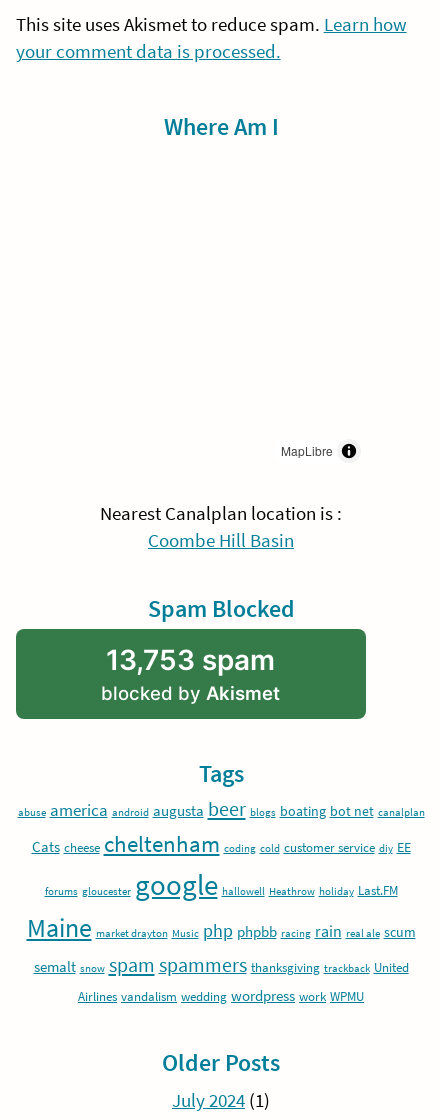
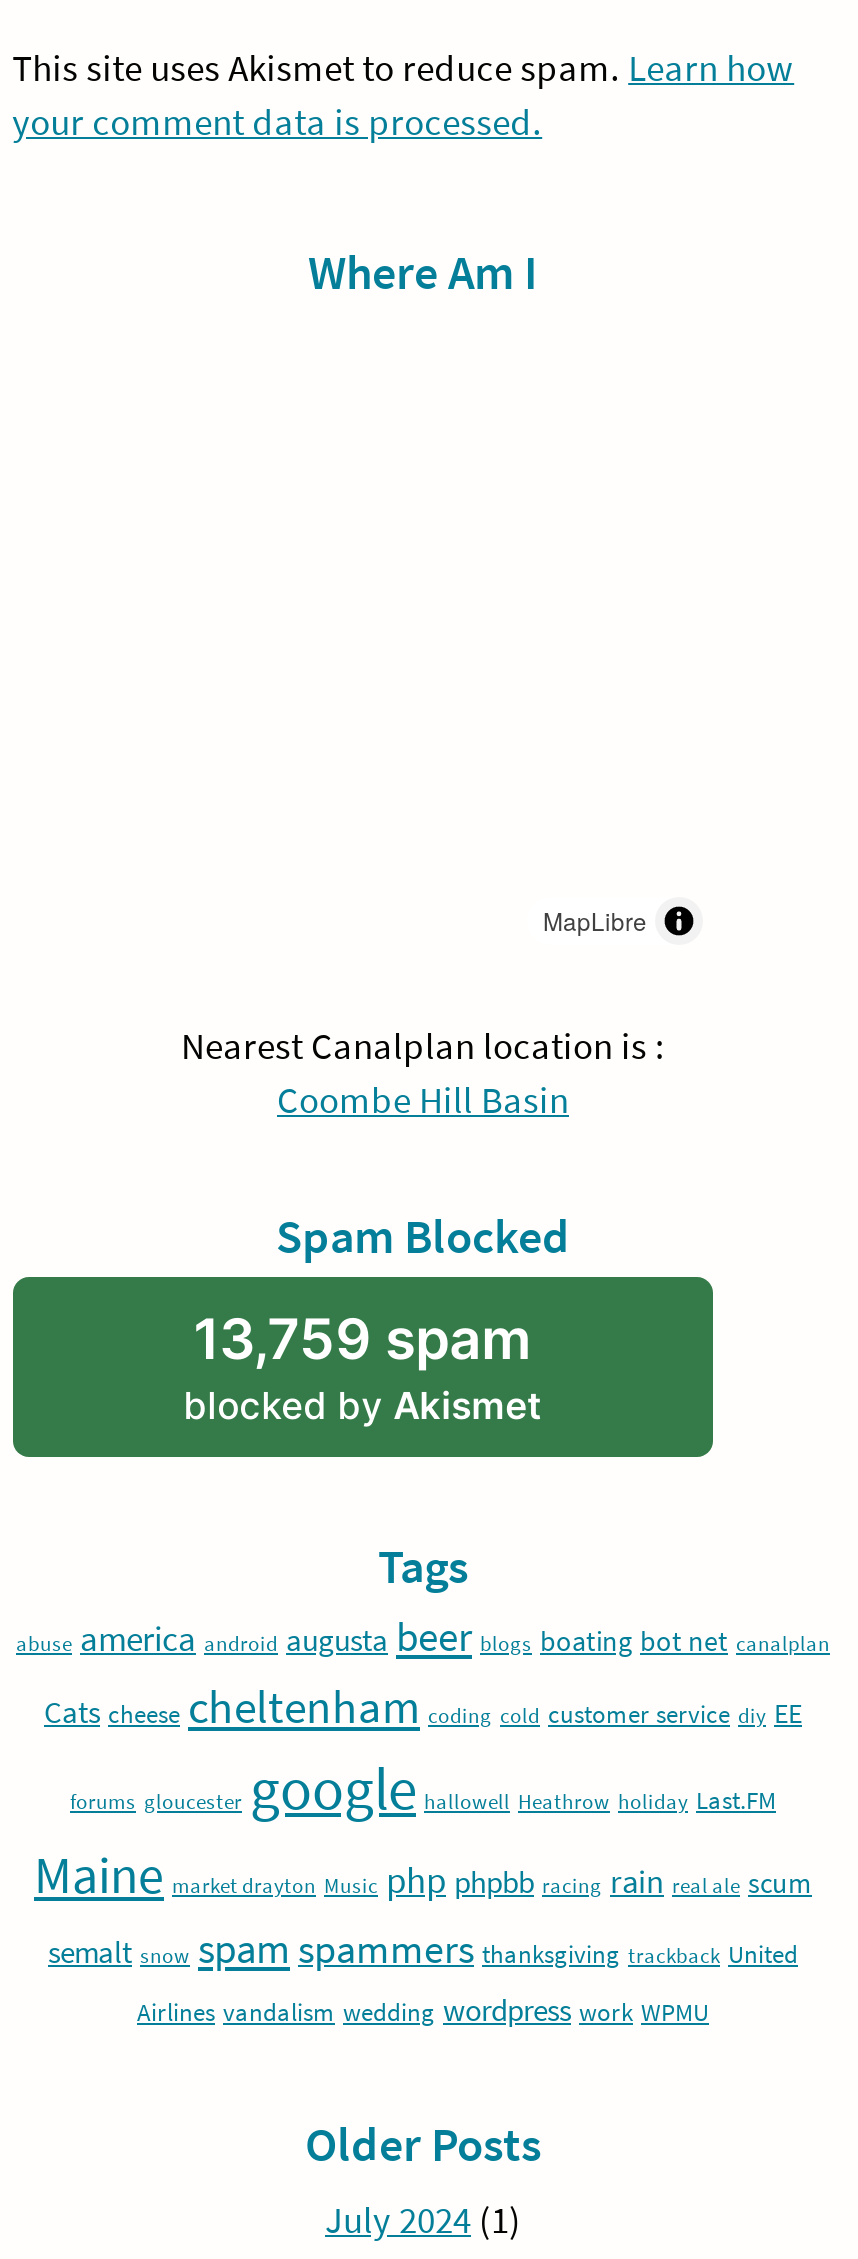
- 13,753 spam
+ 13,759 spam
